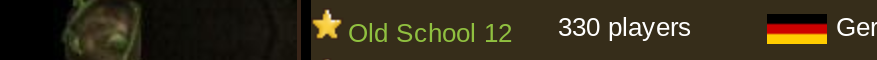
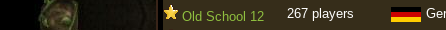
- Old School 12 330 players
+ Old School 12 267 players
